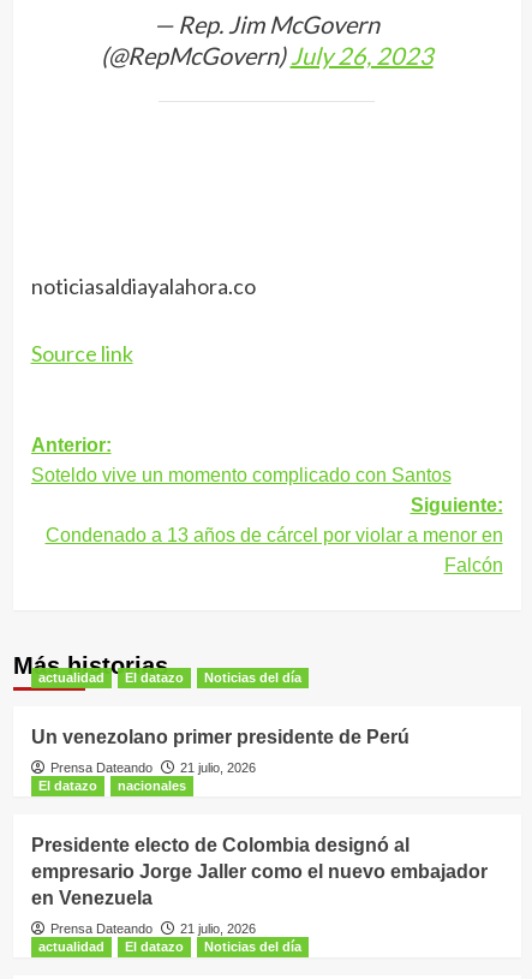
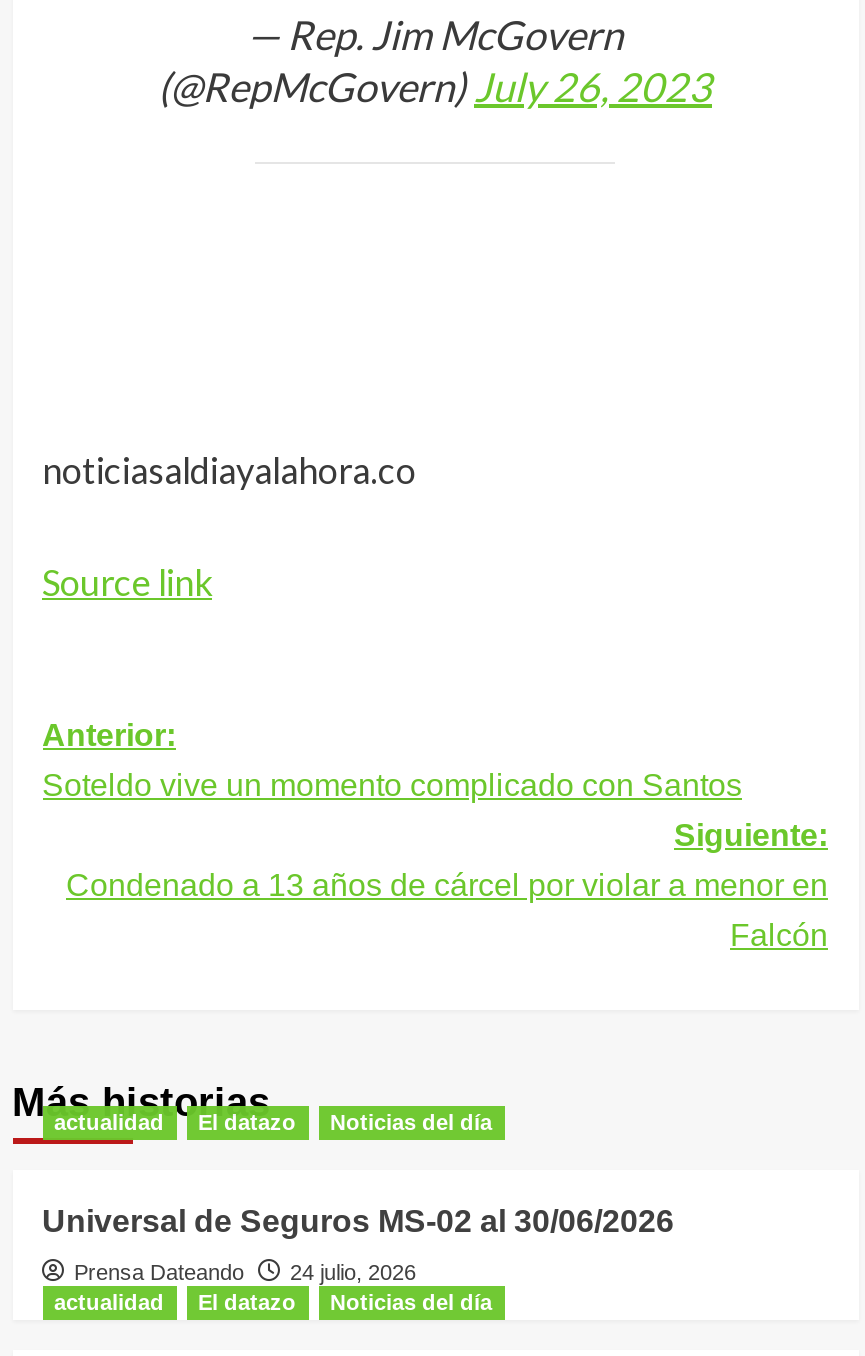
- Un venezolano primer presidente de Perú
+ Universal de Seguros MS-02 al 30/06/2026

- 21 julio, 2026
- El datazo
- nacionales
- Presidente electo de Colombia designó al
- empresario Jorge Jaller como el nuevo embajador
- en Venezuela
- Prensa Dateando
- 21 julio, 2026
+ 24 julio, 2026
